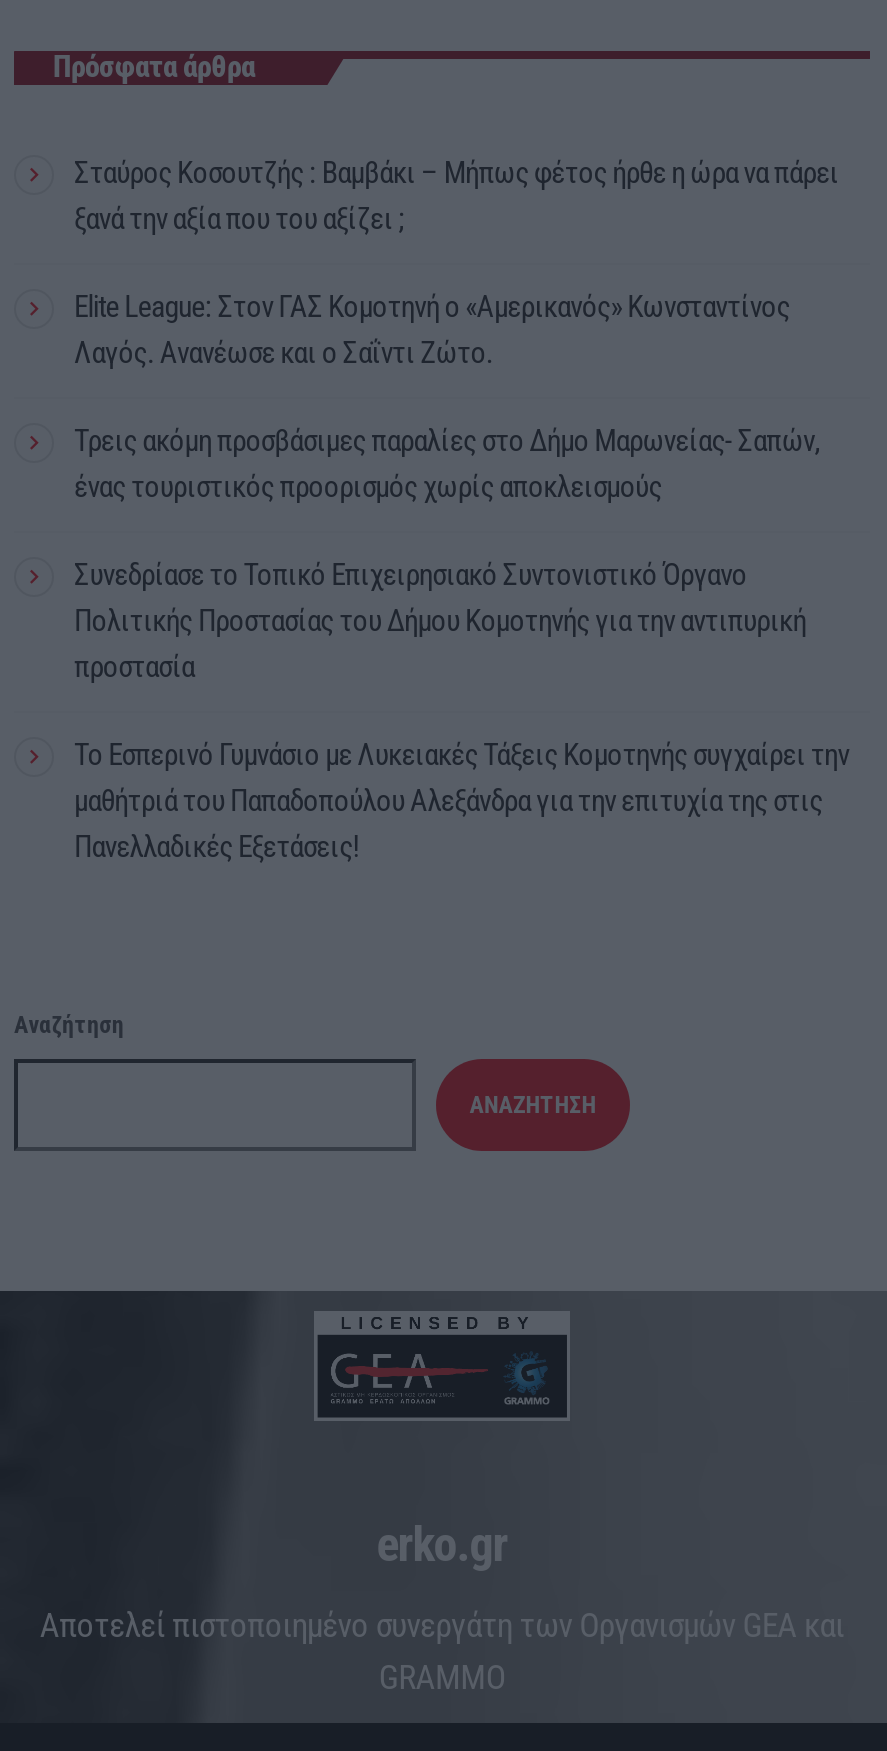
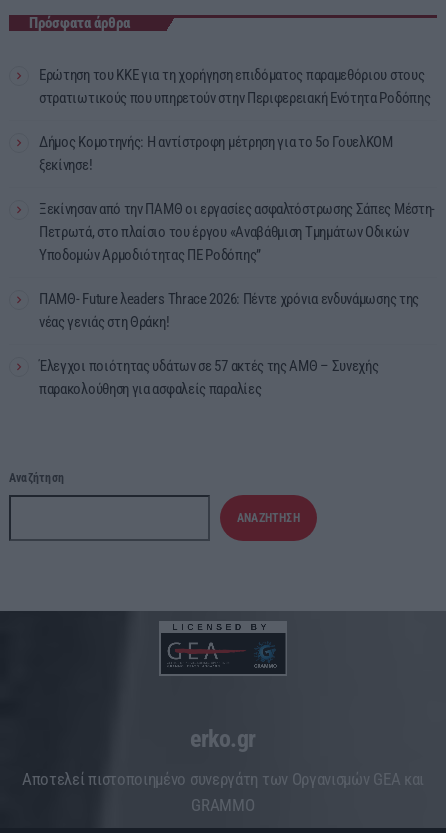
- Σταύρος Κοσουτζής : Βαμβάκι – Μήπως φέτος ήρθε η ώρα να πάρει
- ξανά την αξία που του αξίζει ;
+ Ερώτηση του ΚΚΕ για τη χορήγηση επιδόματος παραμεθόριου στους
+ στρατιωτικούς που υπηρετούν στην Περιφερειακή Ενότητα Ροδόπης

- Elite League: Στον ΓΑΣ Κομοτηνή ο «Αμερικανός» Κωνσταντίνος
- Λαγός. Ανανέωσε και ο Σαΐντι Ζώτο.
+ Δήμος Κομοτηνής: Η αντίστροφη μέτρηση για το 5ο ΓουελΚΟΜ
+ ξεκίνησε!

- Τρεις ακόμη προσβάσιμες παραλίες στο Δήμο Μαρωνείας- Σαπών,
- ένας τουριστικός προορισμός χωρίς αποκλεισμούς
+ Ξεκίνησαν από την ΠΑΜΘ οι εργασίες ασφαλτόστρωσης Σάπες Μέστη-
+ Πετρωτά, στο πλαίσιο του έργου «Αναβάθμιση Τμημάτων Οδικών
+ Υποδομών Αρμοδιότητας ΠΕ Ροδόπης”

- Συνεδρίασε το Τοπικό Επιχειρησιακό Συντονιστικό Όργανο
- Πολιτικής Προστασίας του Δήμου Κομοτηνής για την αντιπυρική
- προστασία
+ ΠΑΜΘ- Future λeaders Thrace 2026: Πέντε χρόνια ενδυνάμωσης της
+ νέας γενιάς στη Θράκη!

- Το Εσπερινό Γυμνάσιο με Λυκειακές Τάξεις Κομοτηνής συγχαίρει την
- μαθήτριά του Παπαδοπούλου Αλεξάνδρα για την επιτυχία της στις
- Πανελλαδικές Εξετάσεις!
+ Έλεγχοι ποιότητας υδάτων σε 57 ακτές της ΑΜΘ – Συνεχής
+ παρακολούθηση για ασφαλείς παραλίες
